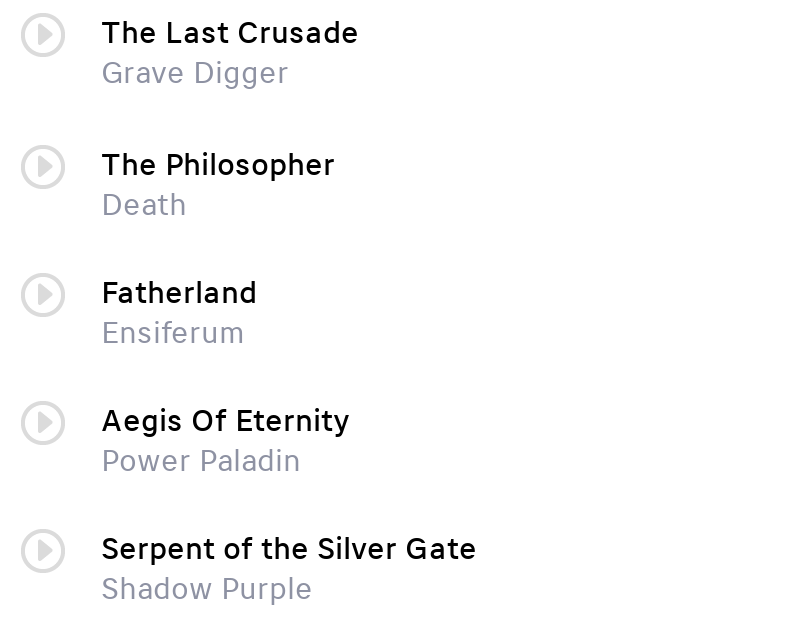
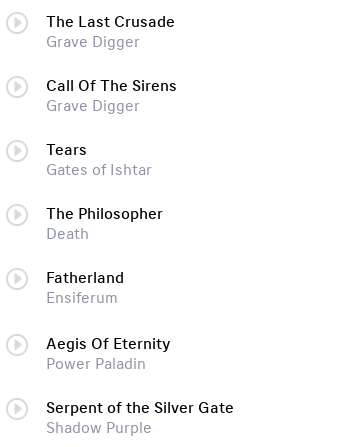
+ Call Of The Sirens
+ Grave Digger
+ Tears
+ Gates of Ishtar
